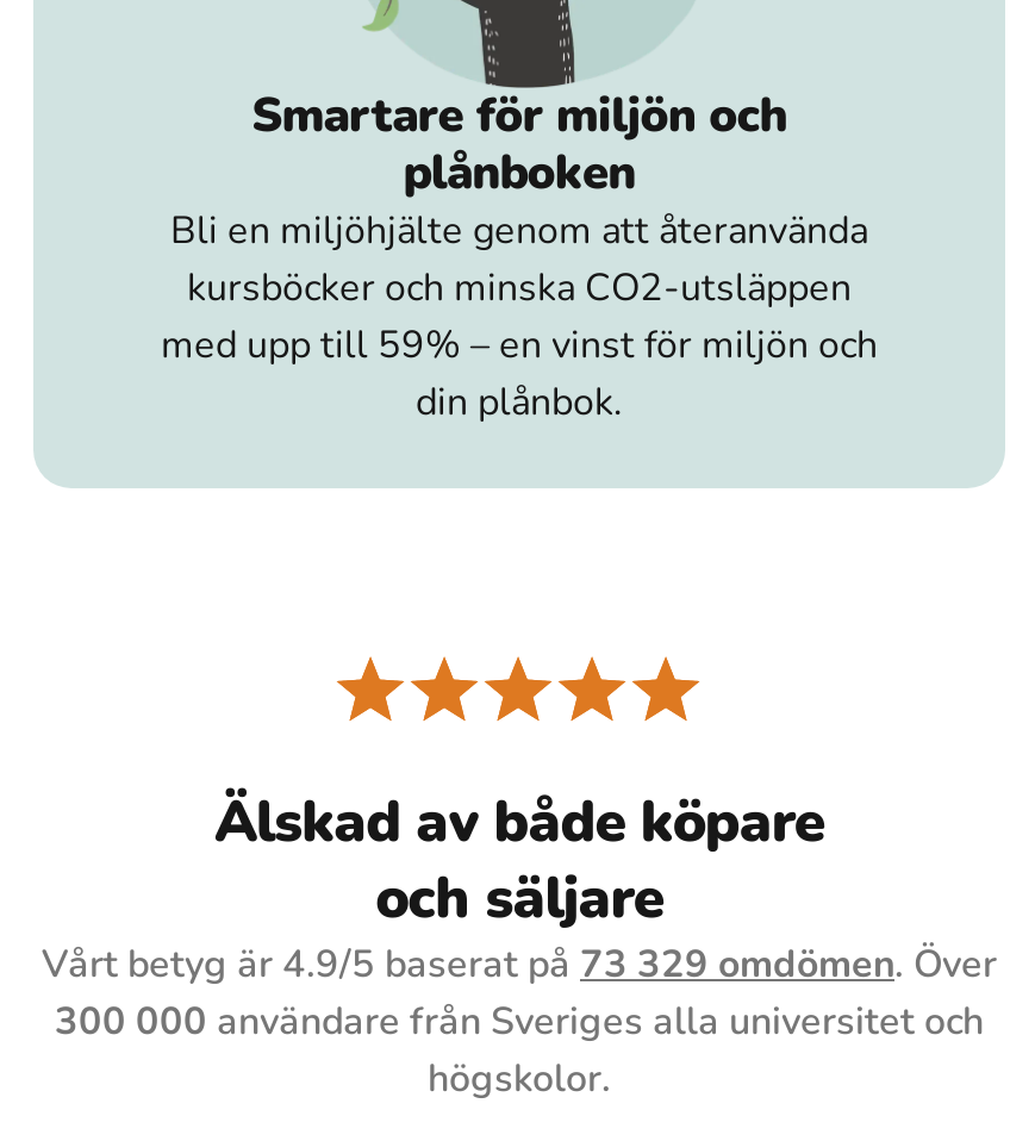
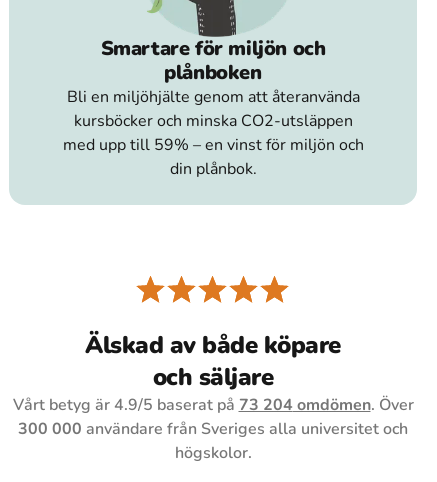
- Vårt betyg är 4.9/5 baserat på 73 329 omdömen. Över
+ Vårt betyg är 4.9/5 baserat på 73 204 omdömen. Över
